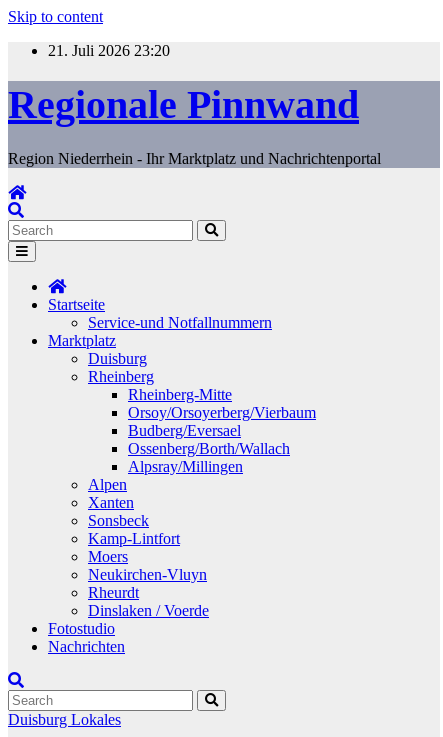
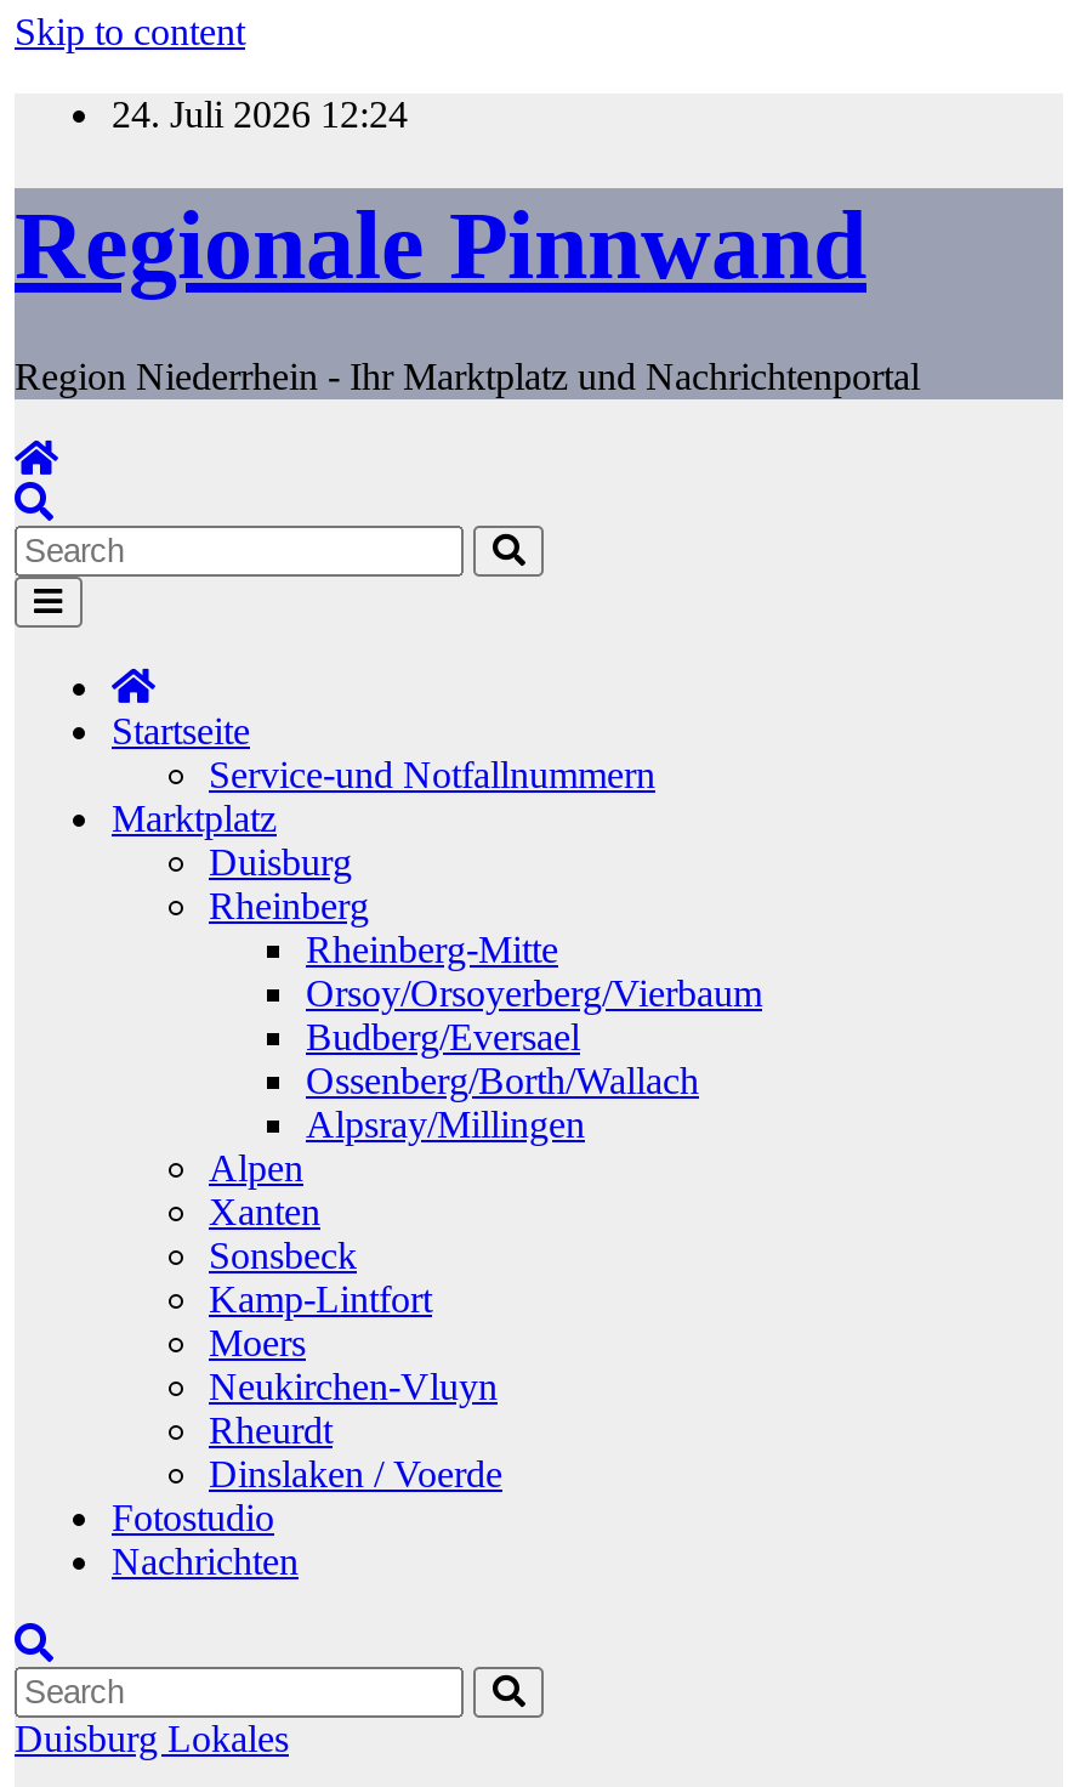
- 21. Juli 2026 23:20
+ 24. Juli 2026 12:24
